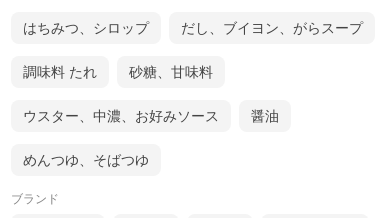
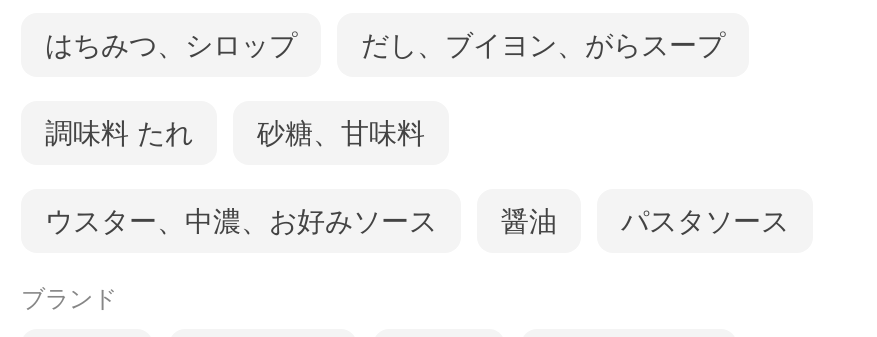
- めんつゆ、そばつゆ
+ パスタソース
